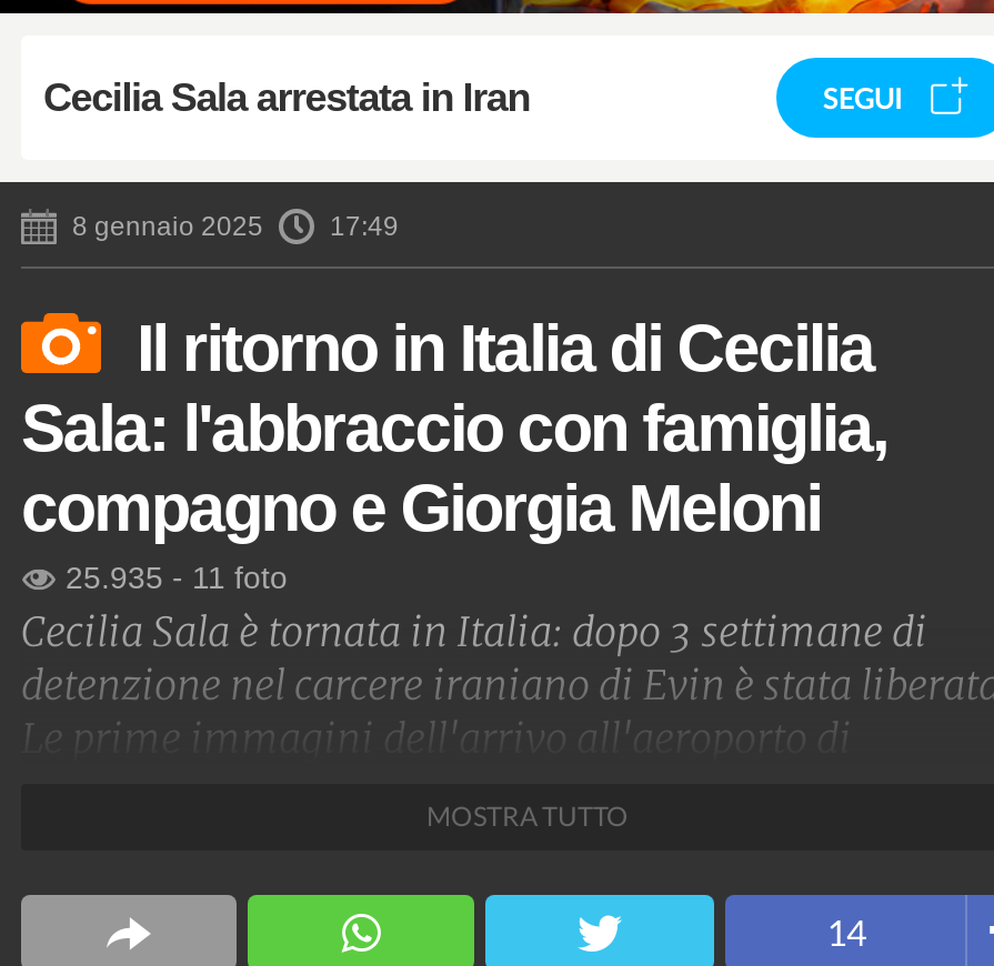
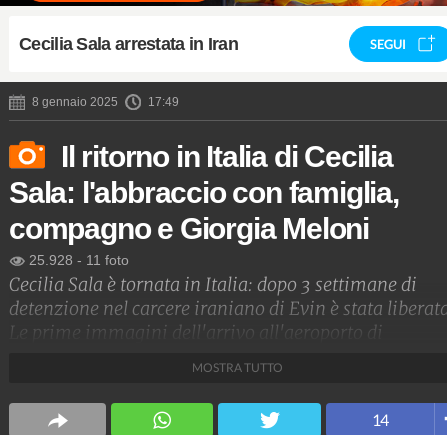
- 25.935 - 11 foto
+ 25.928 - 11 foto
